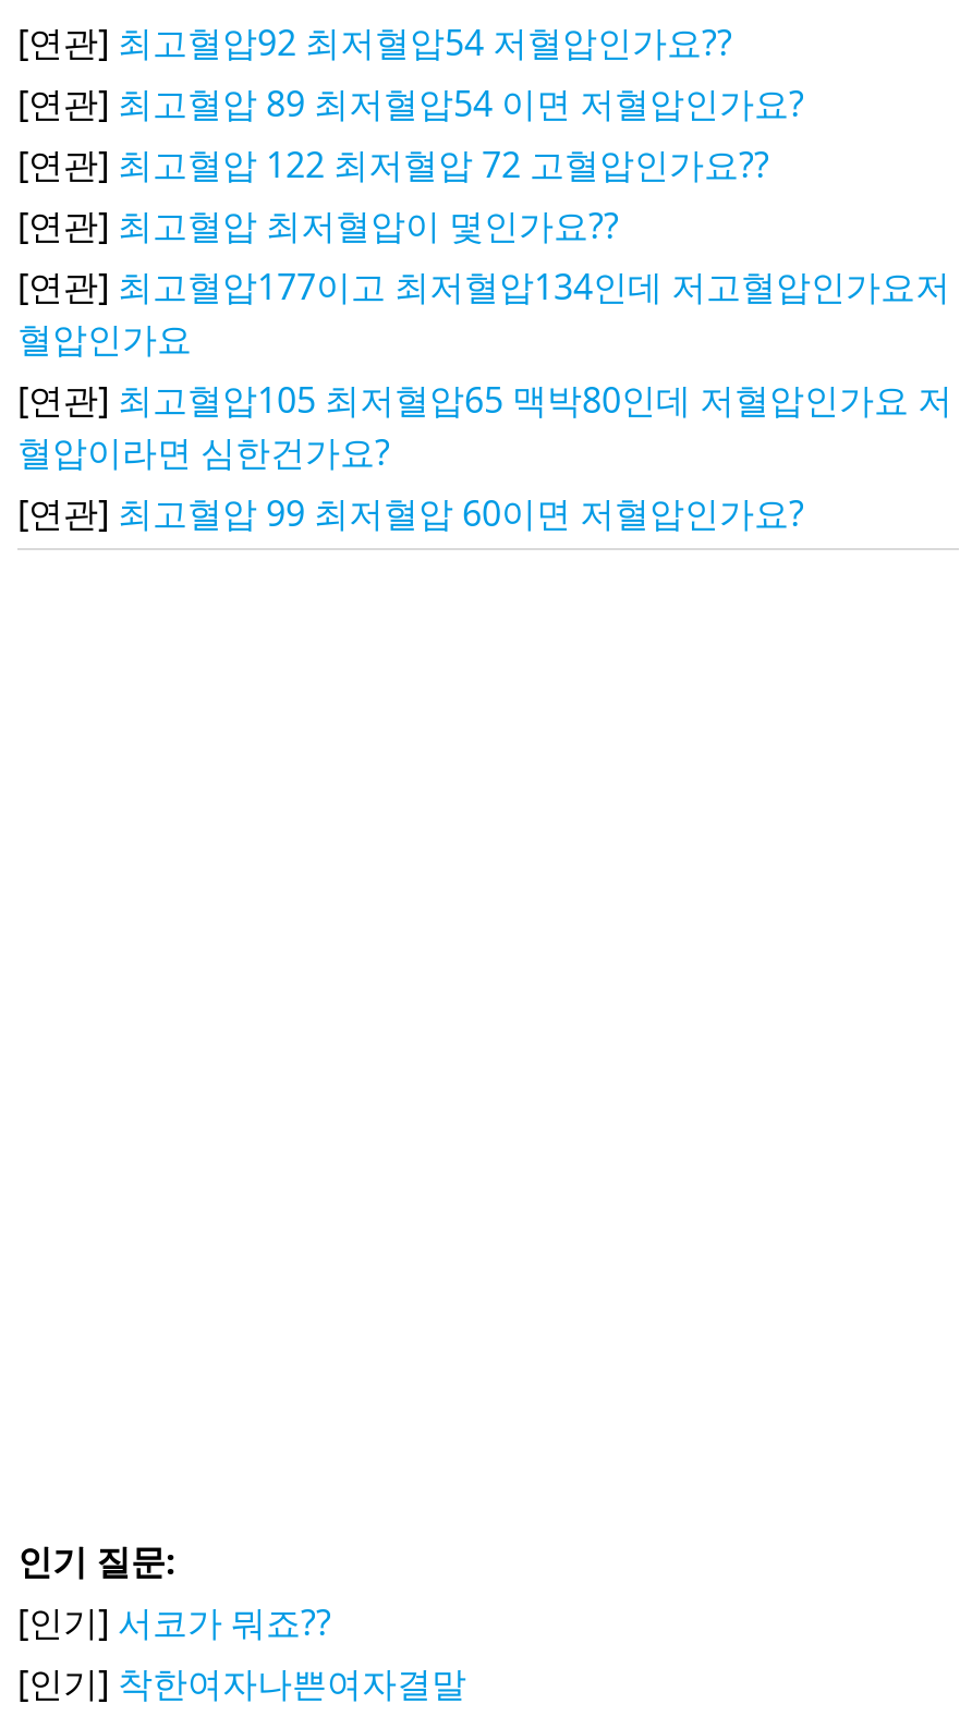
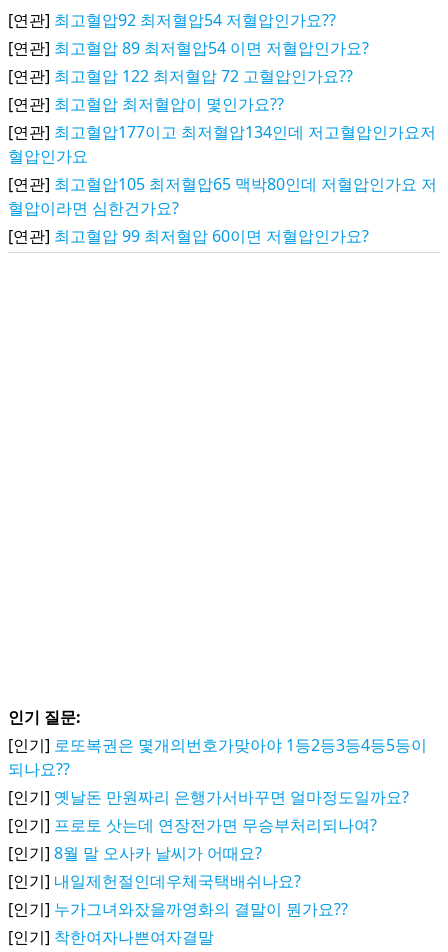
- [인기] 서코가 뭐죠??
+ [인기] 로또복권은 몇개의번호가맞아야 1등2등3등4등5등이
+ 되나요??
+ [인기] 옛날돈 만원짜리 은행가서바꾸면 얼마정도일까요?
+ [인기] 프로토 삿는데 연장전가면 무승부처리되나여?
+ [인기] 8월 말 오사카 날씨가 어때요?
+ [인기] 내일제헌절인데우체국택배쉬나요?
+ [인기] 누가그녀와잤을까영화의 결말이 뭔가요??
